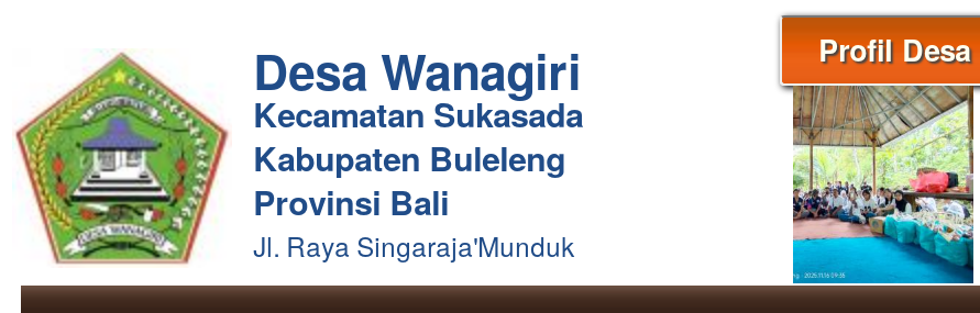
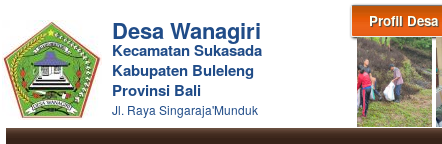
- [image]
+ [image]
